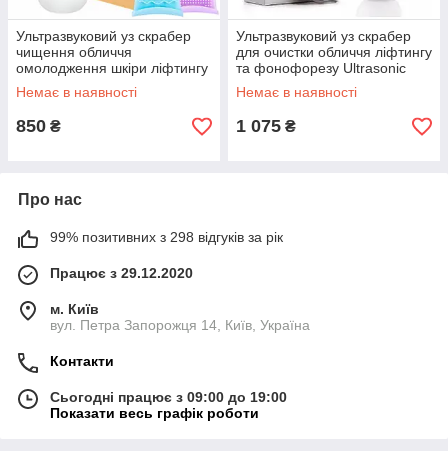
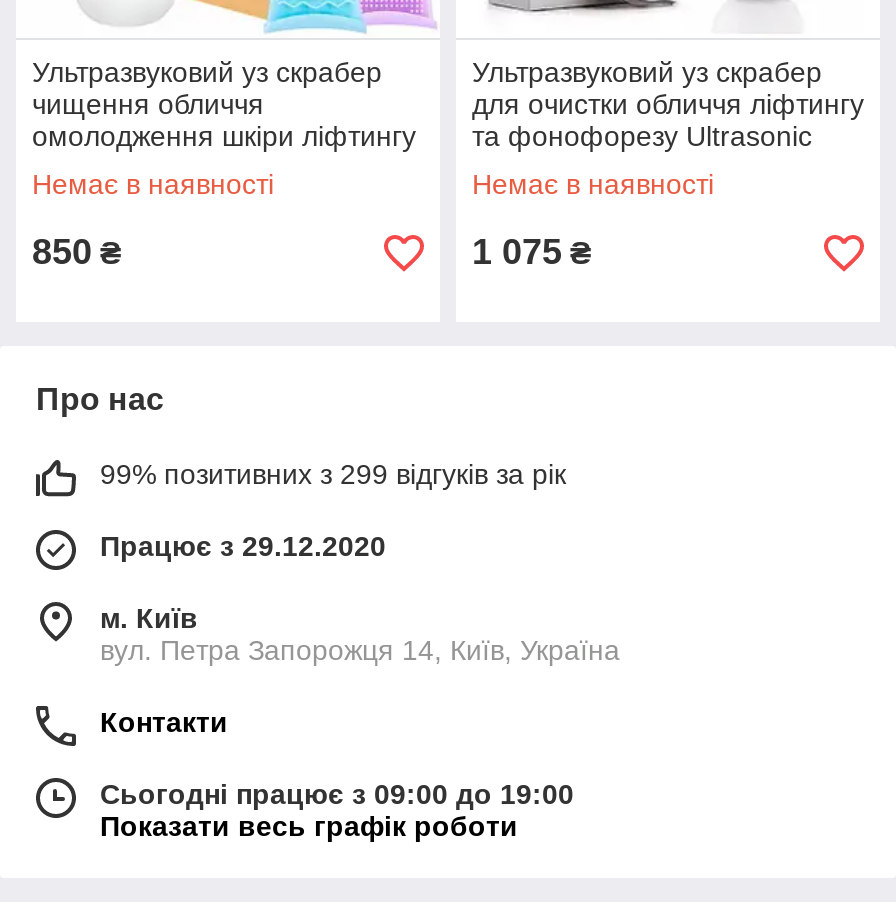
- 99% позитивних з 298 відгуків за рік
+ 99% позитивних з 299 відгуків за рік
